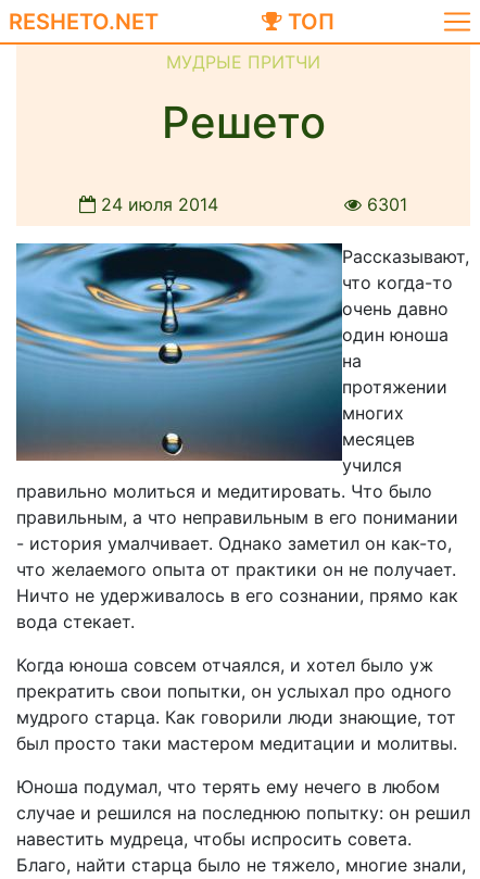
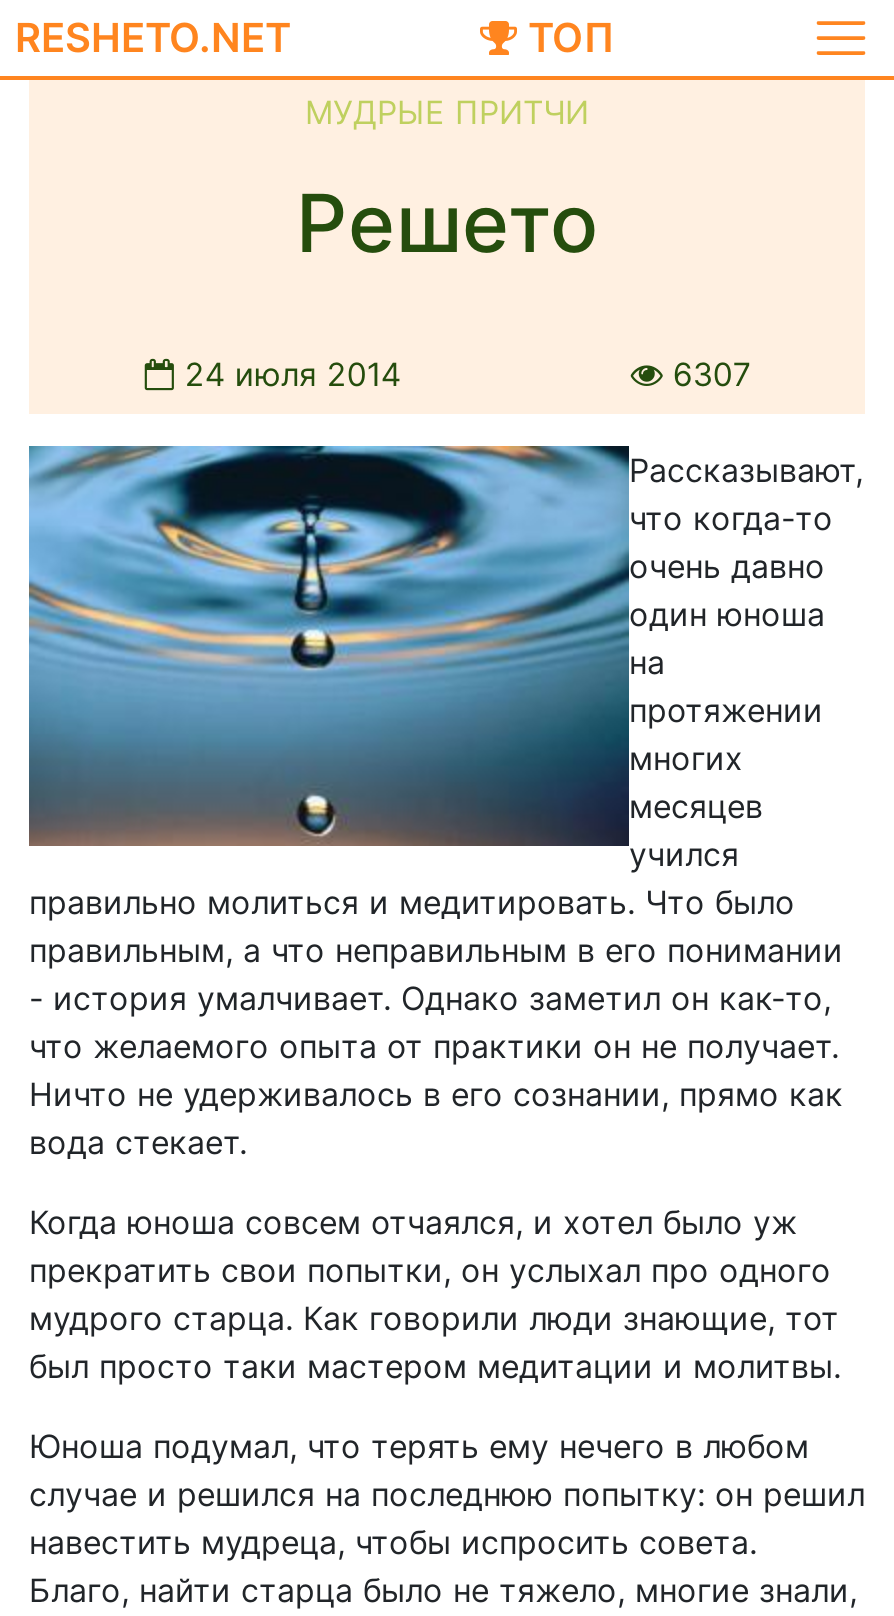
- 6301
+ 6307
